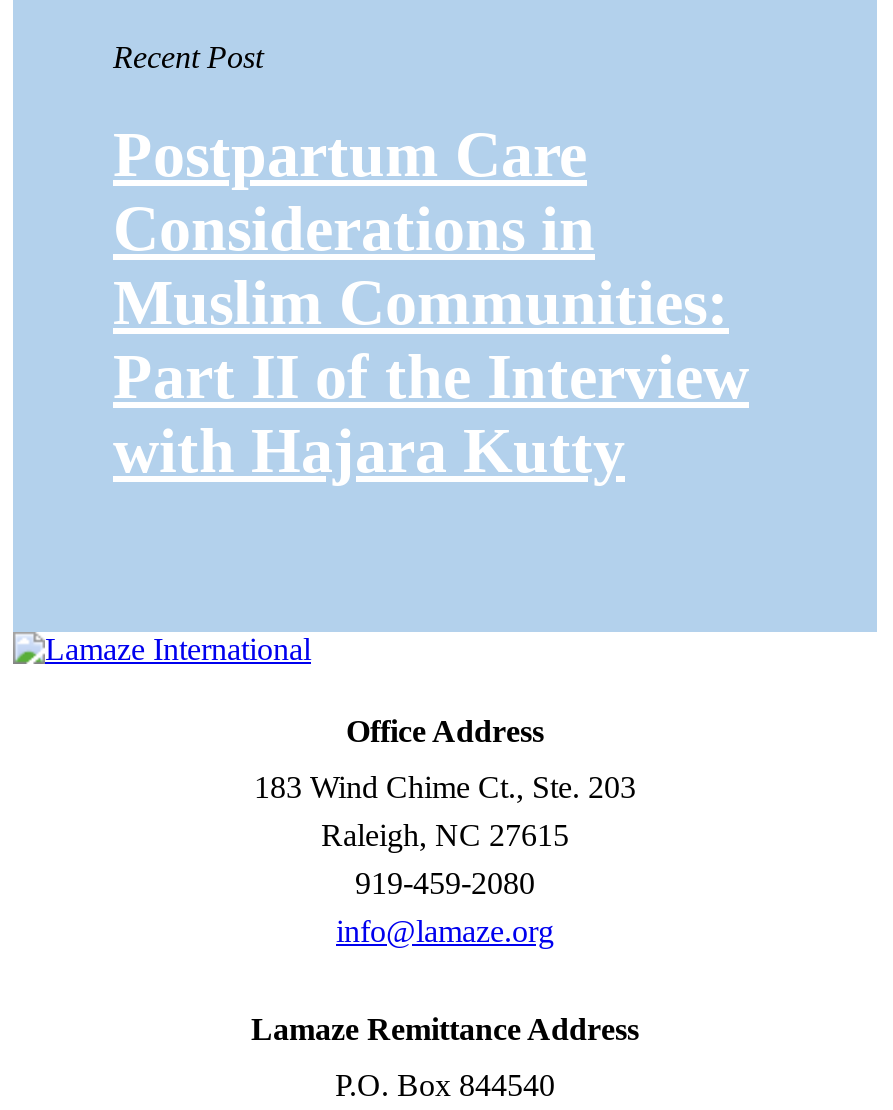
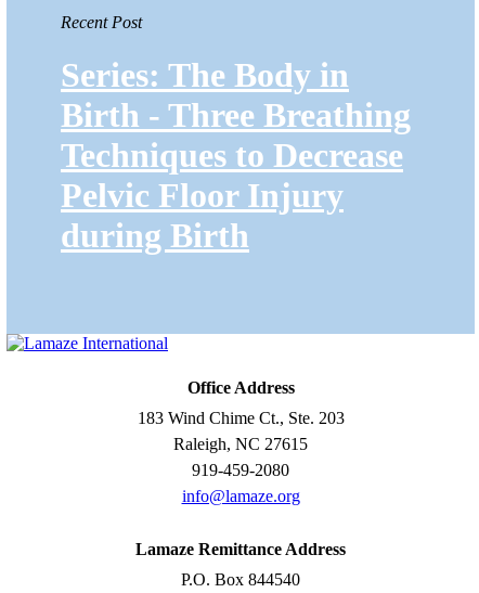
- Postpartum Care
- Considerations in
- Muslim Communities:
- Part II of the Interview
- with Hajara Kutty
+ Series: The Body in
+ Birth - Three Breathing
+ Techniques to Decrease
+ Pelvic Floor Injury
+ during Birth
